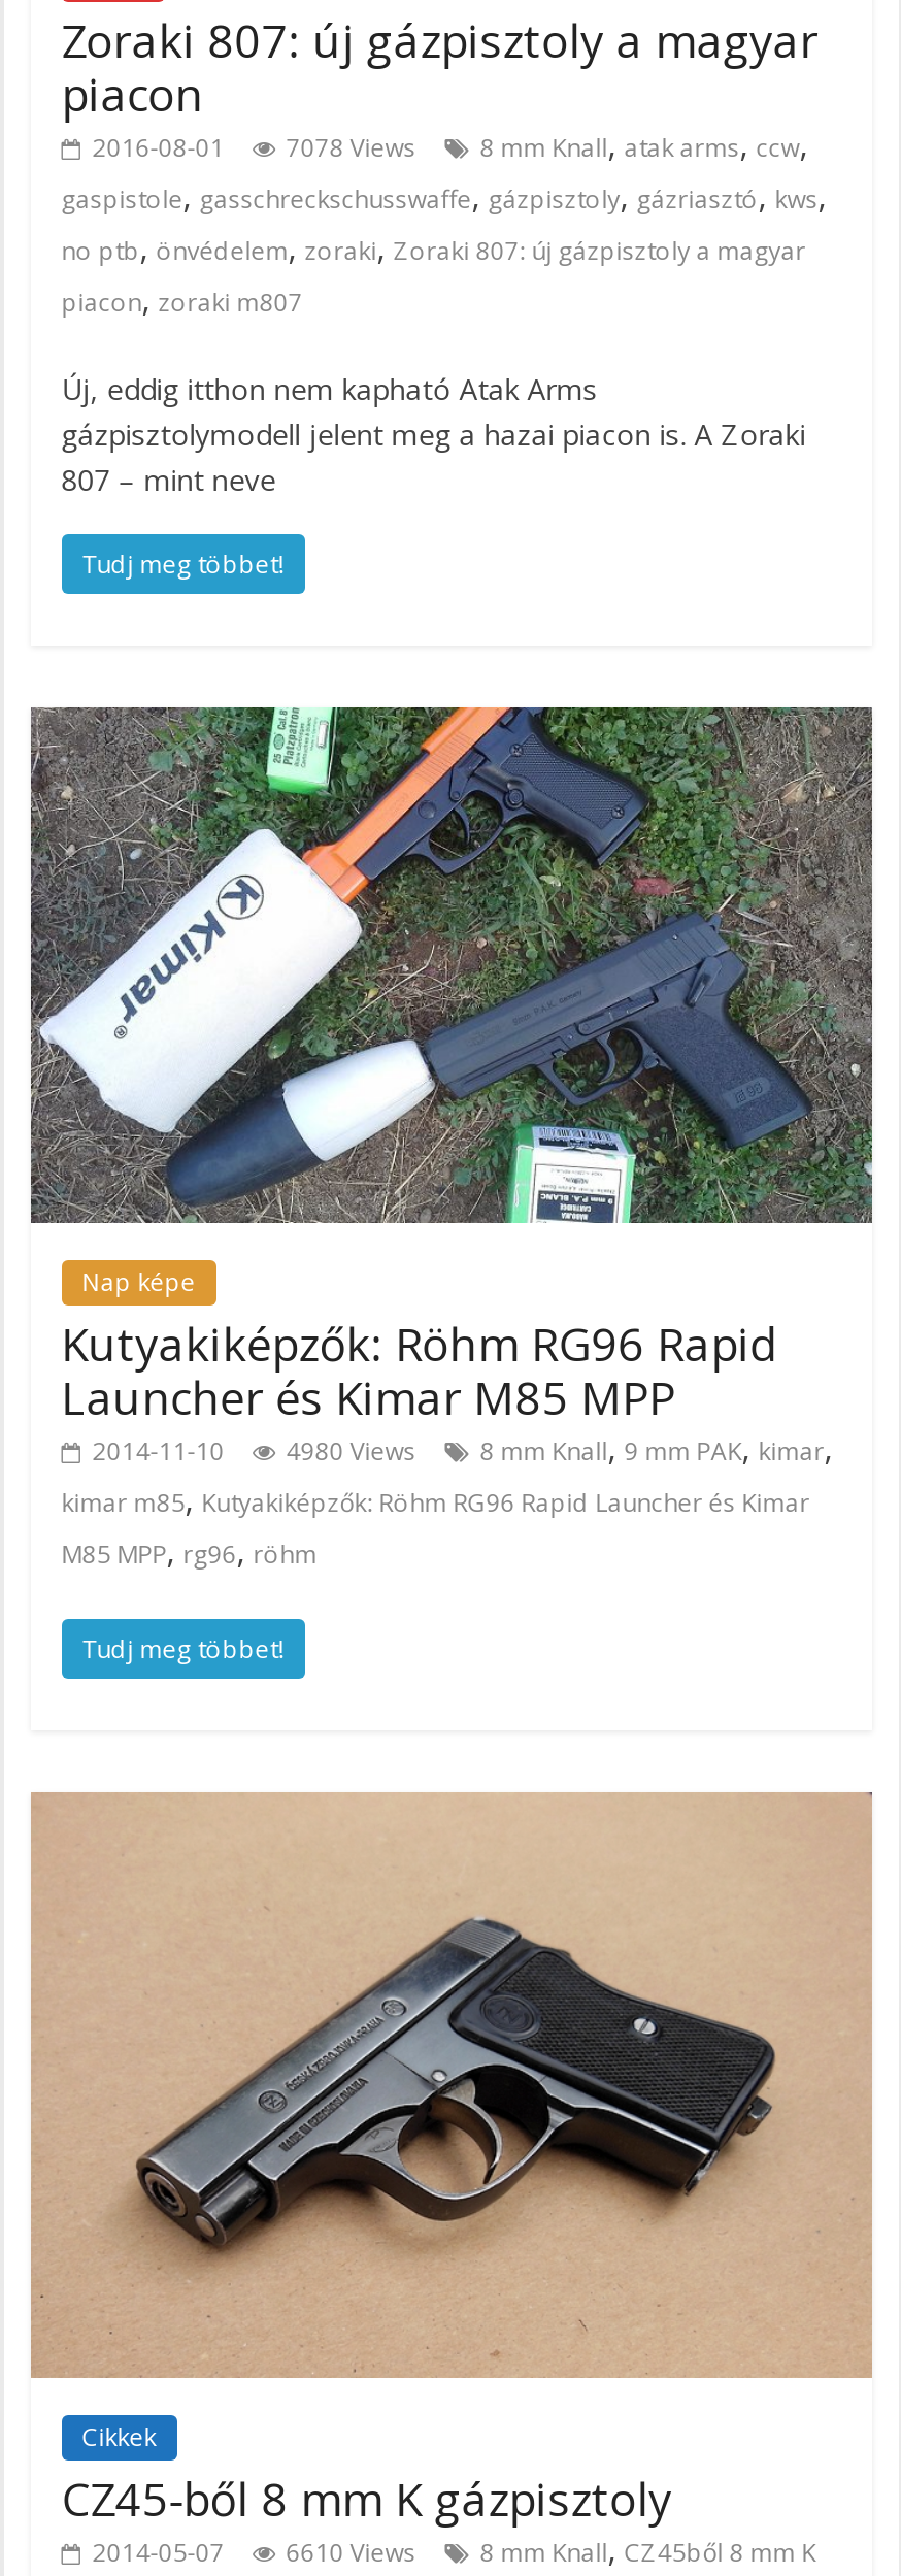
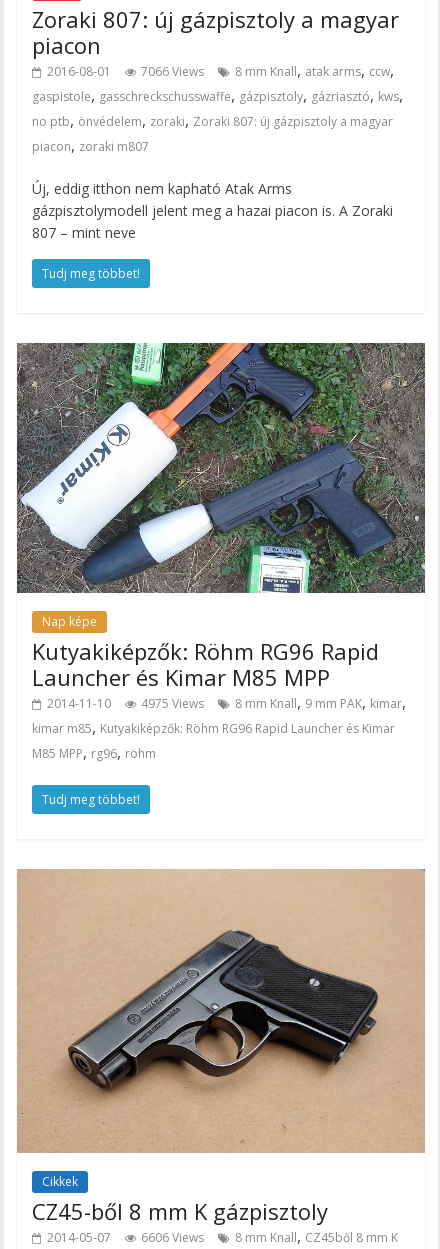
- 2016-08-01 7078 Views 8 mm Knall, atak arms, ccw,
+ 2016-08-01 7066 Views 8 mm Knall, atak arms, ccw,

- 2014-11-10 4980 Views 8 mm Knall, 9 mm PAK, kimar,
+ 2014-11-10 4975 Views 8 mm Knall, 9 mm PAK, kimar,

- 2014-05-07 6610 Views 8 mm Knall, CZ45ből 8 mm K
+ 2014-05-07 6606 Views 8 mm Knall, CZ45ből 8 mm K
